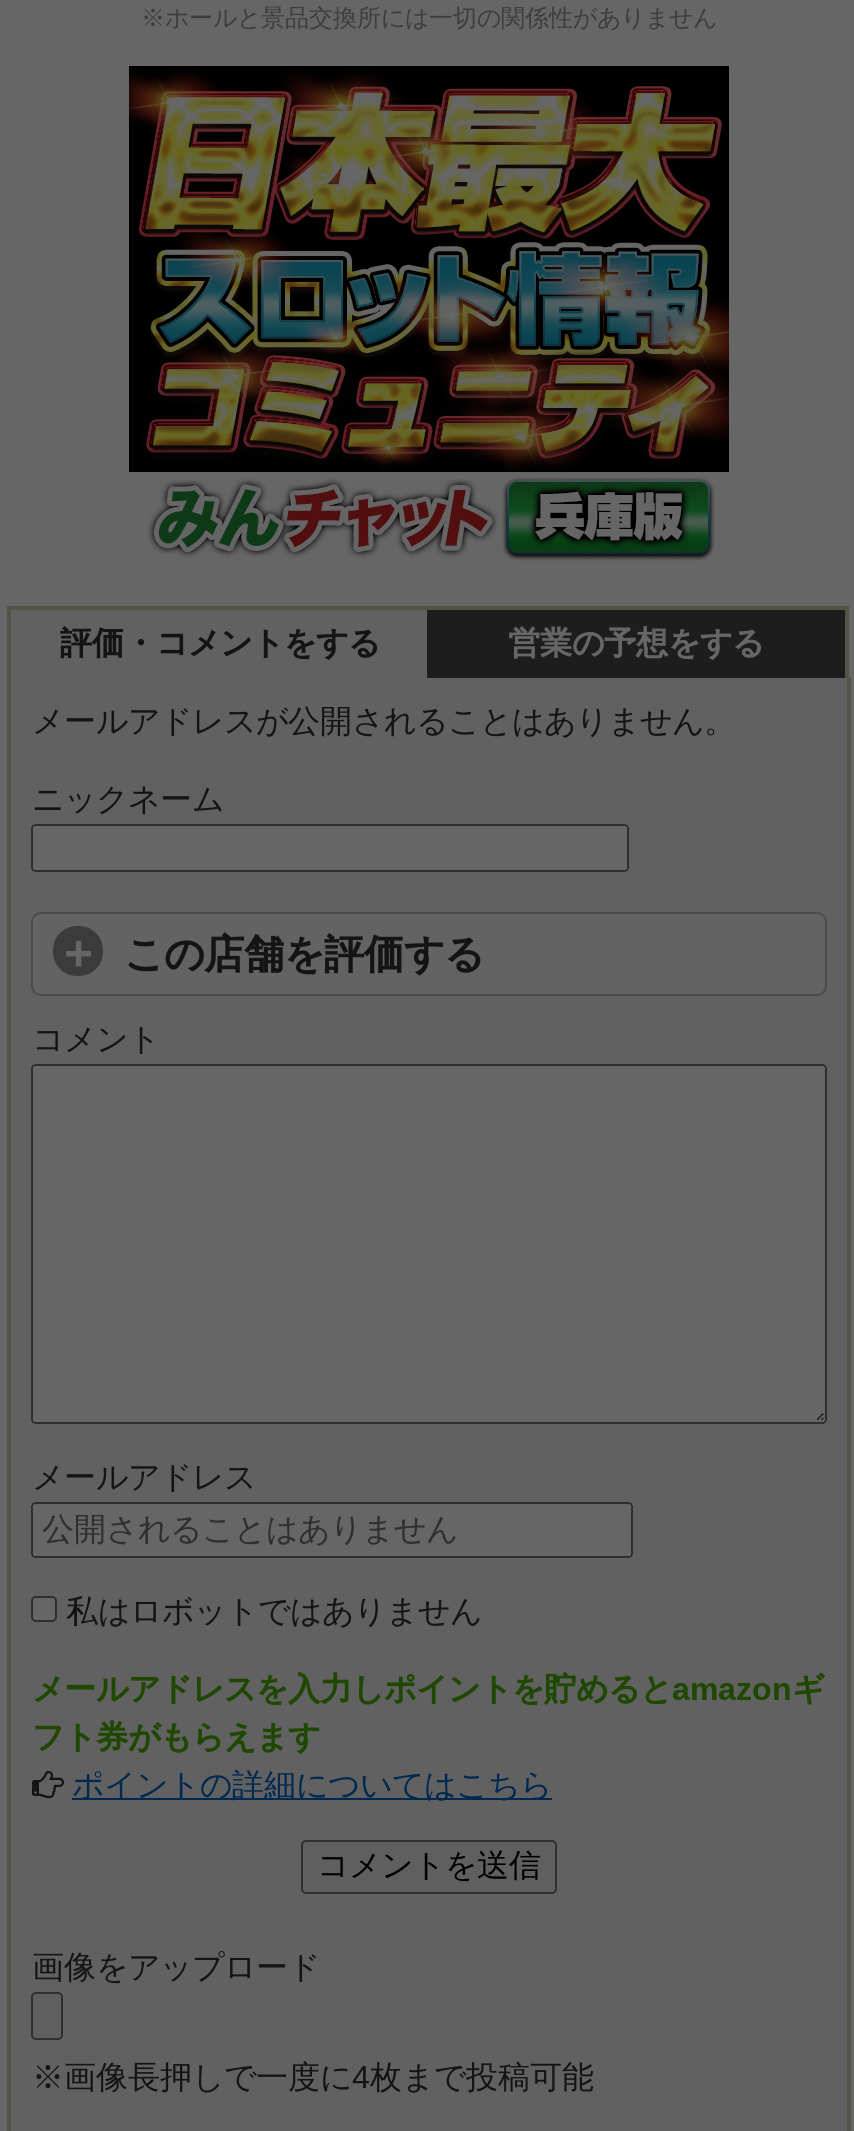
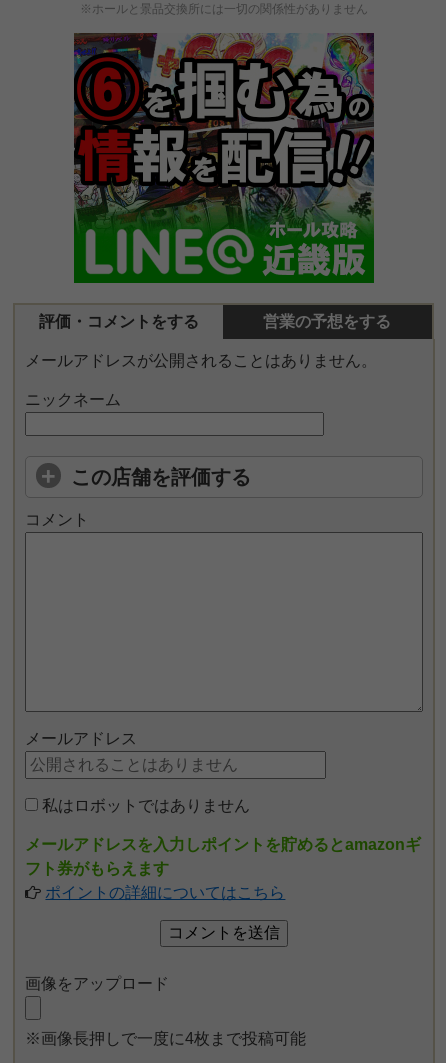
- [image]
+ [image]
